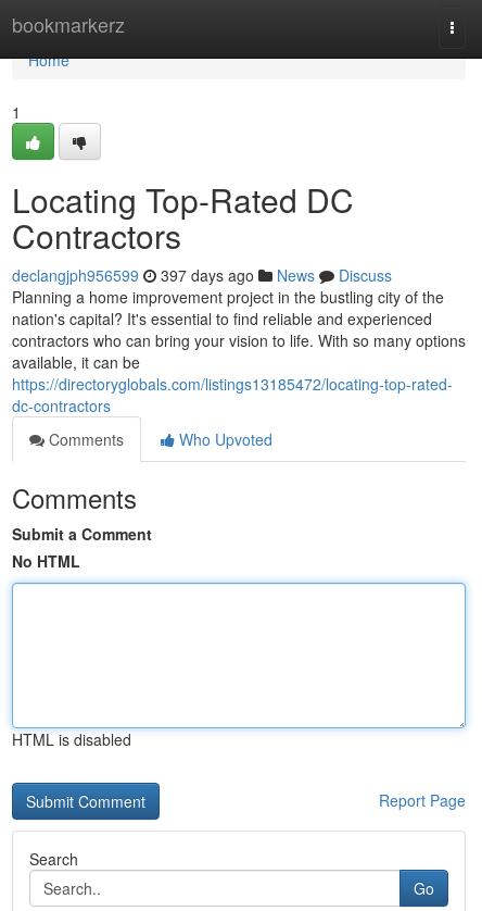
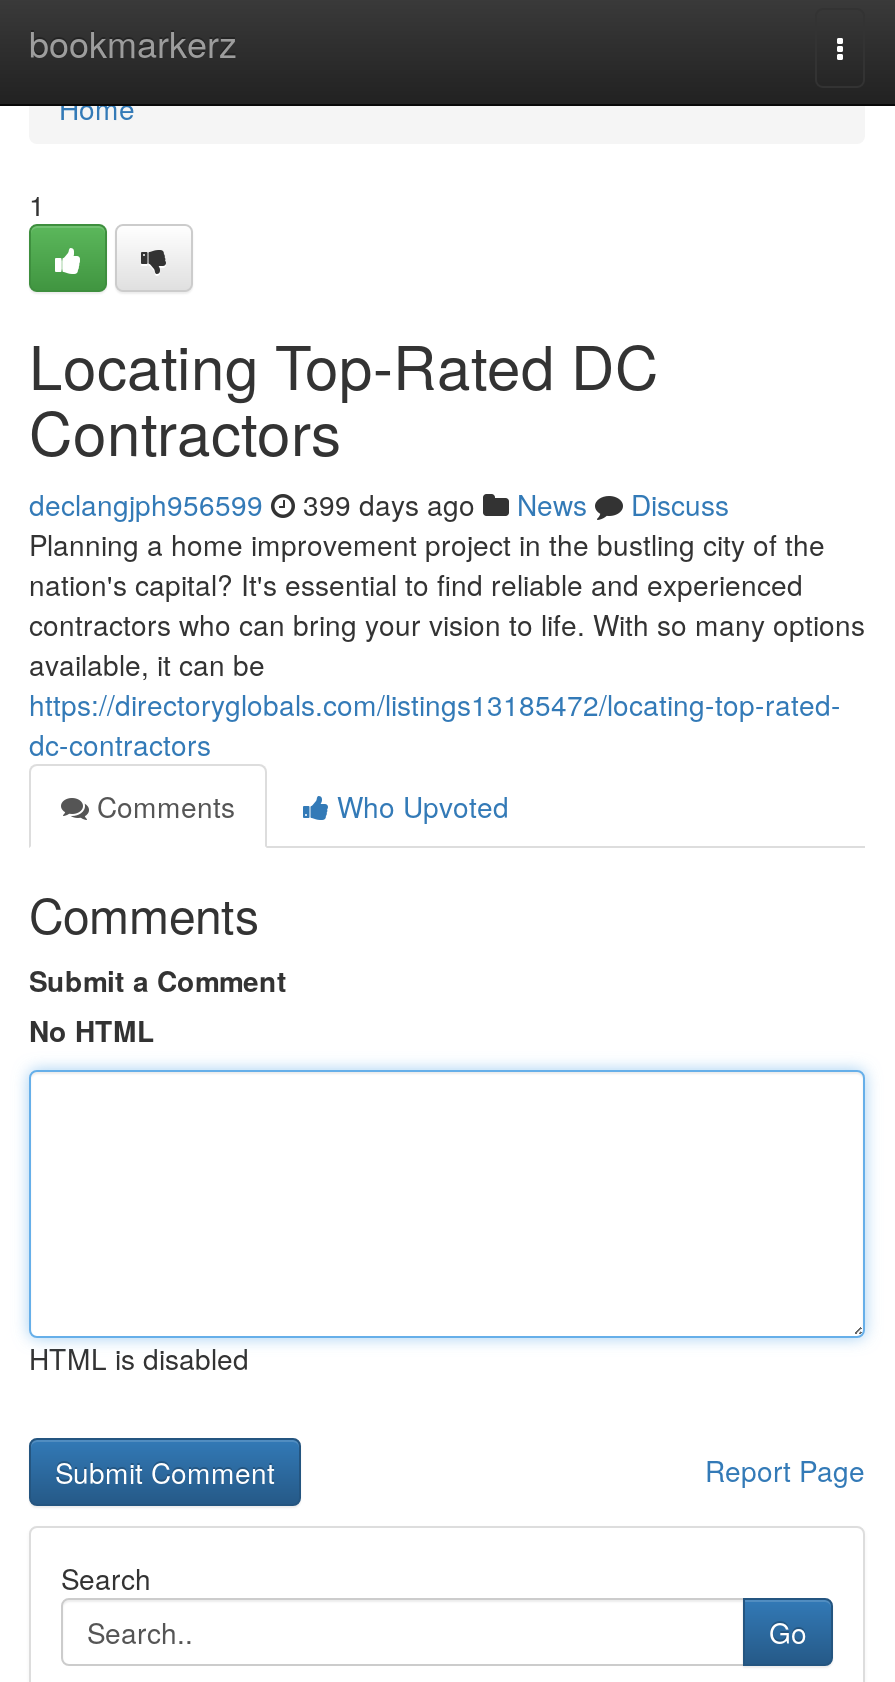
- declangjph956599 397 days ago News Discuss
+ declangjph956599 399 days ago News Discuss
